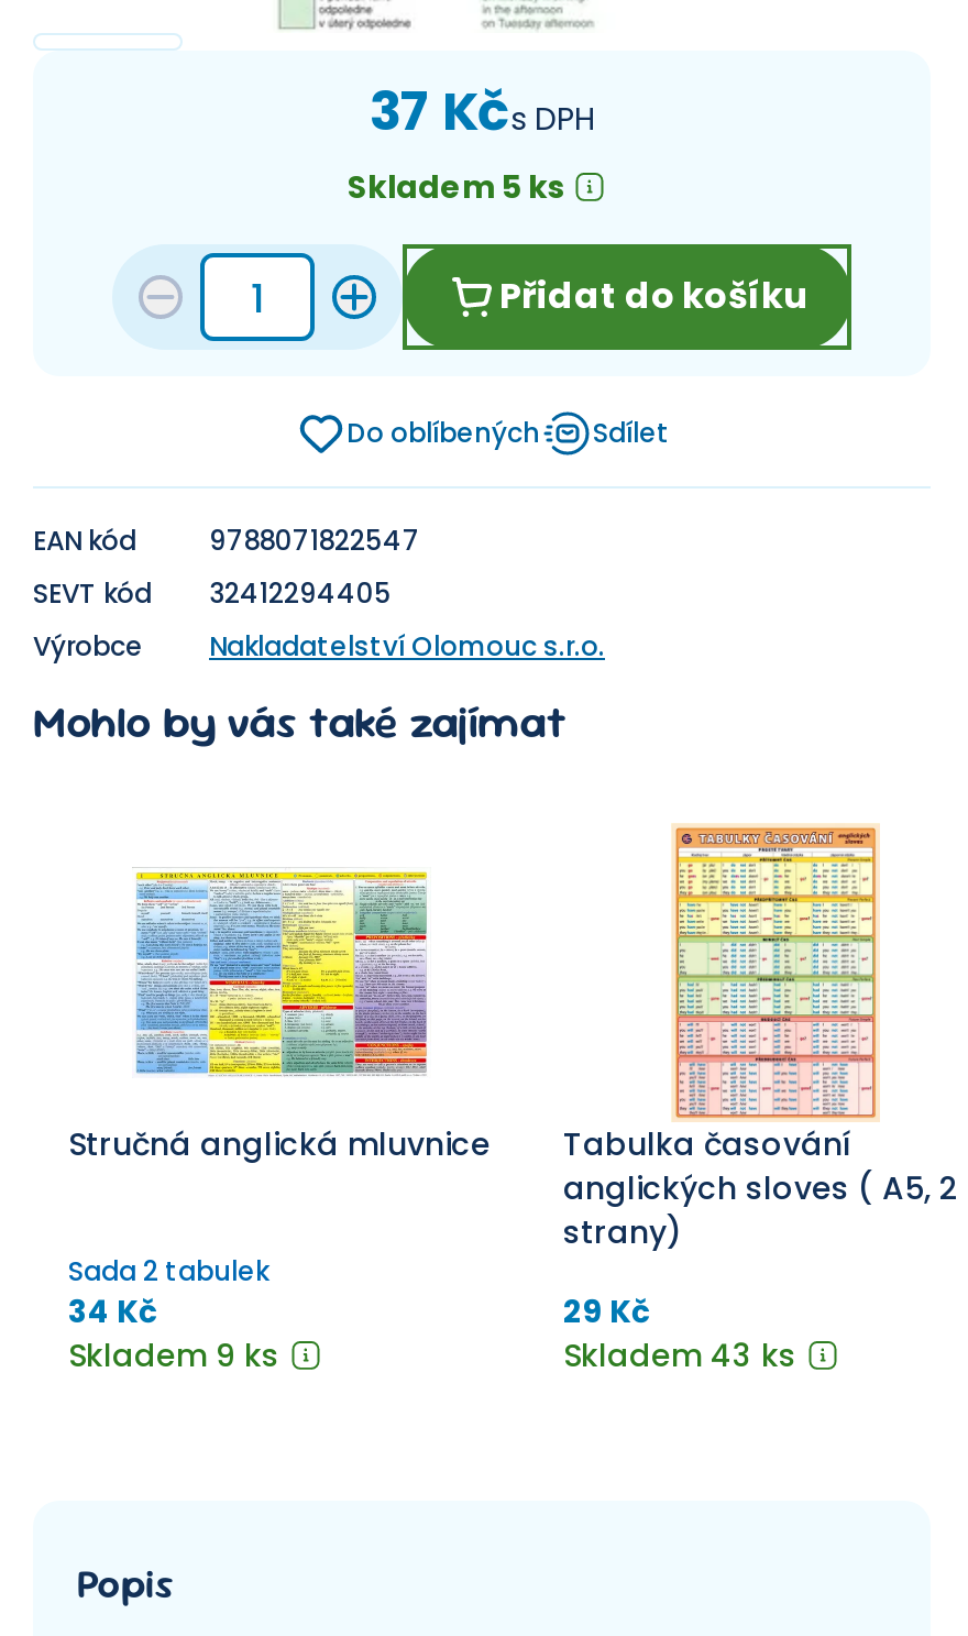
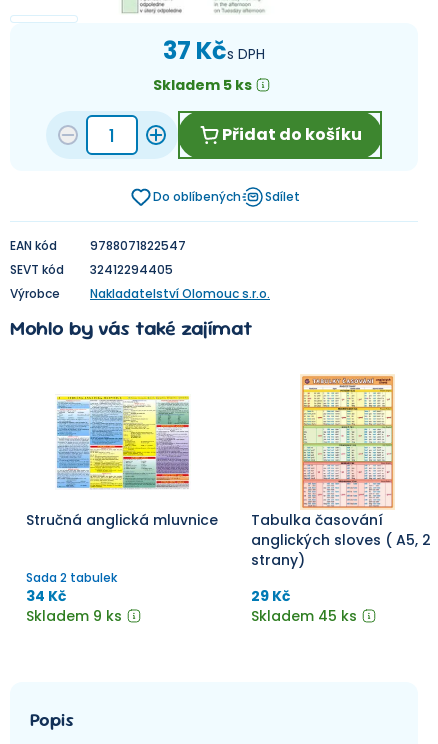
- Skladem 43 ks
+ Skladem 45 ks
